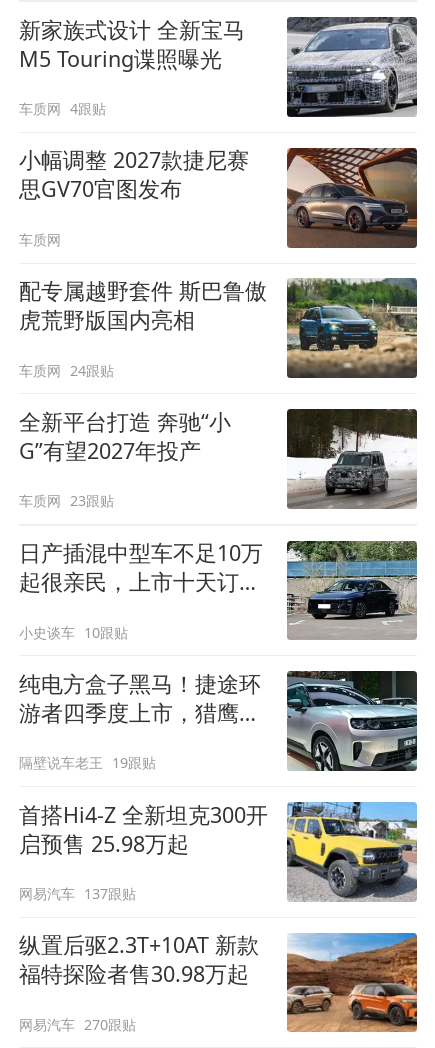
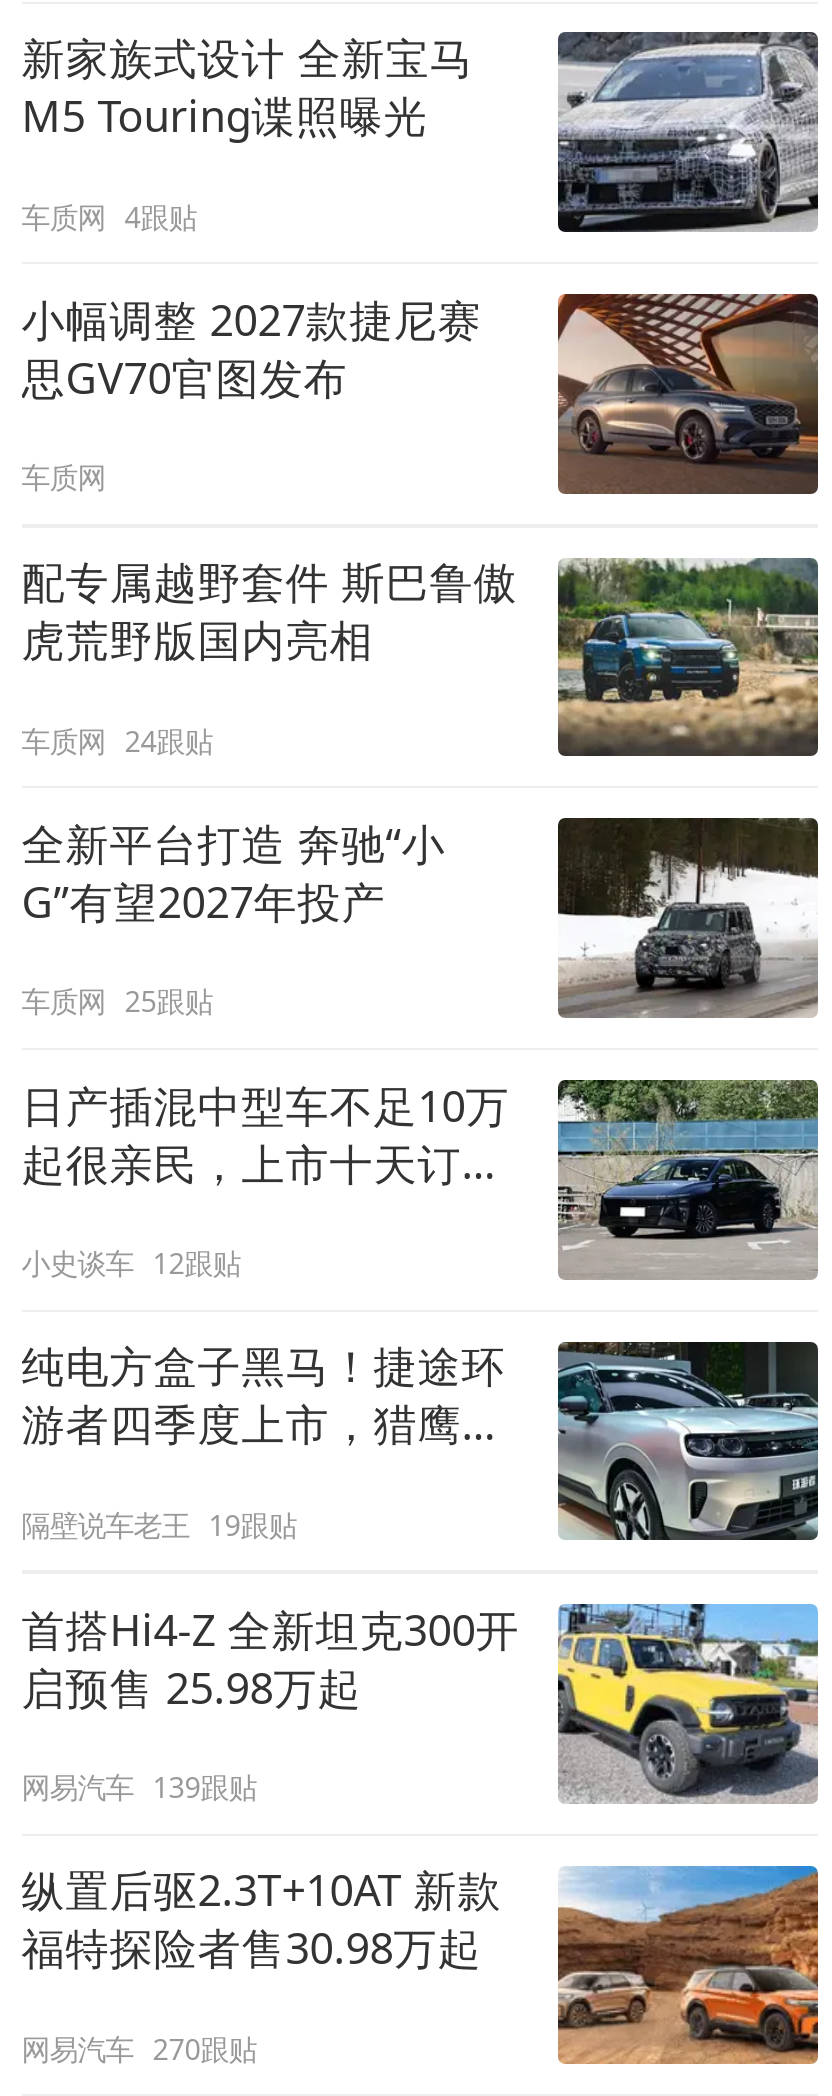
- 车质网 23跟贴
+ 车质网 25跟贴

- 小史谈车 10跟贴
+ 小史谈车 12跟贴

- 网易汽车 137跟贴
+ 网易汽车 139跟贴
